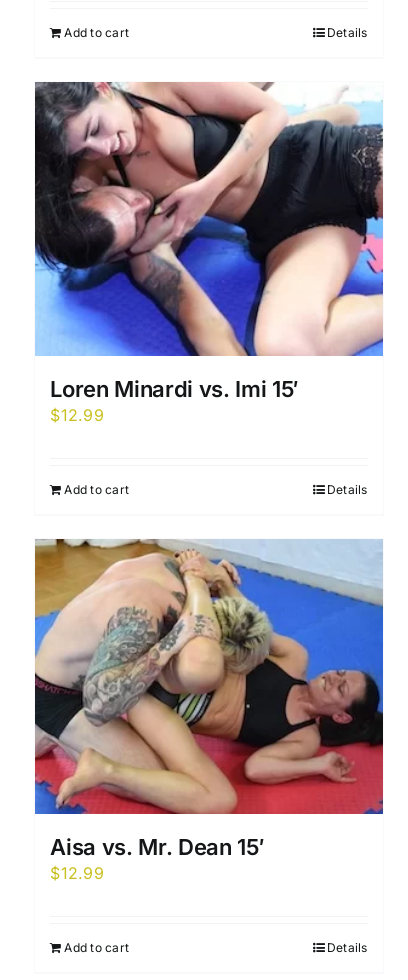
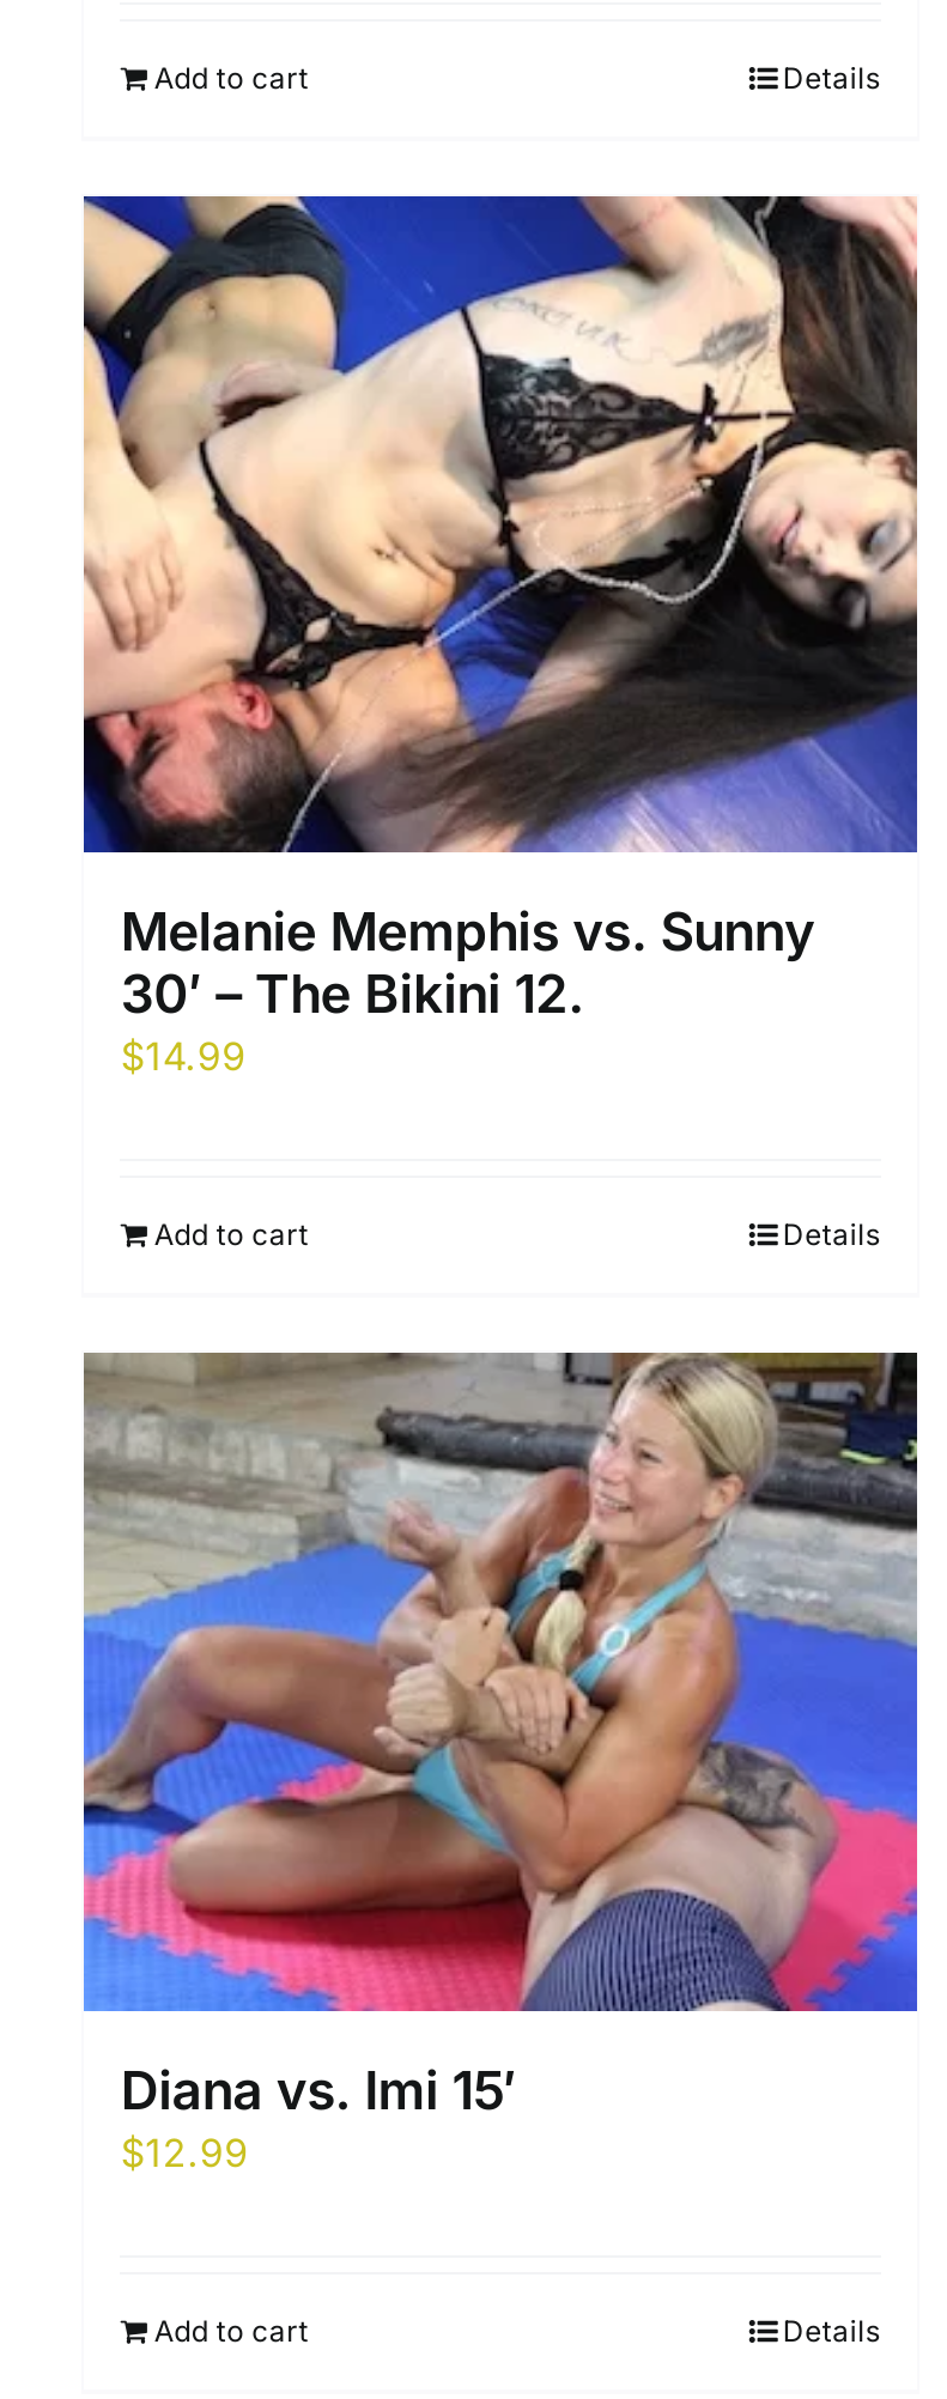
- [image]
- Loren Minardi vs. Imi 15′
- $12.99
+ [image]
+ Melanie Memphis vs. Sunny
+ 30′ – The Bikini 12.
+ $14.99

- [image]
- Aisa vs. Mr. Dean 15′
+ [image]
+ Diana vs. Imi 15′
